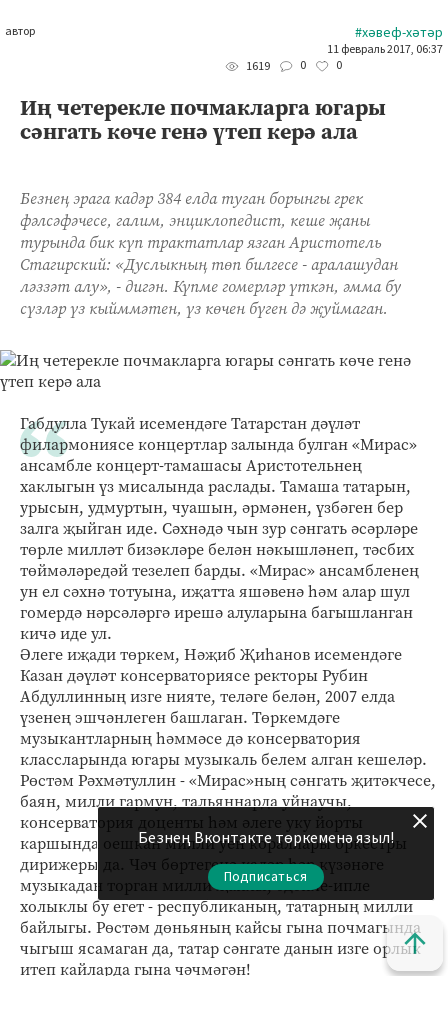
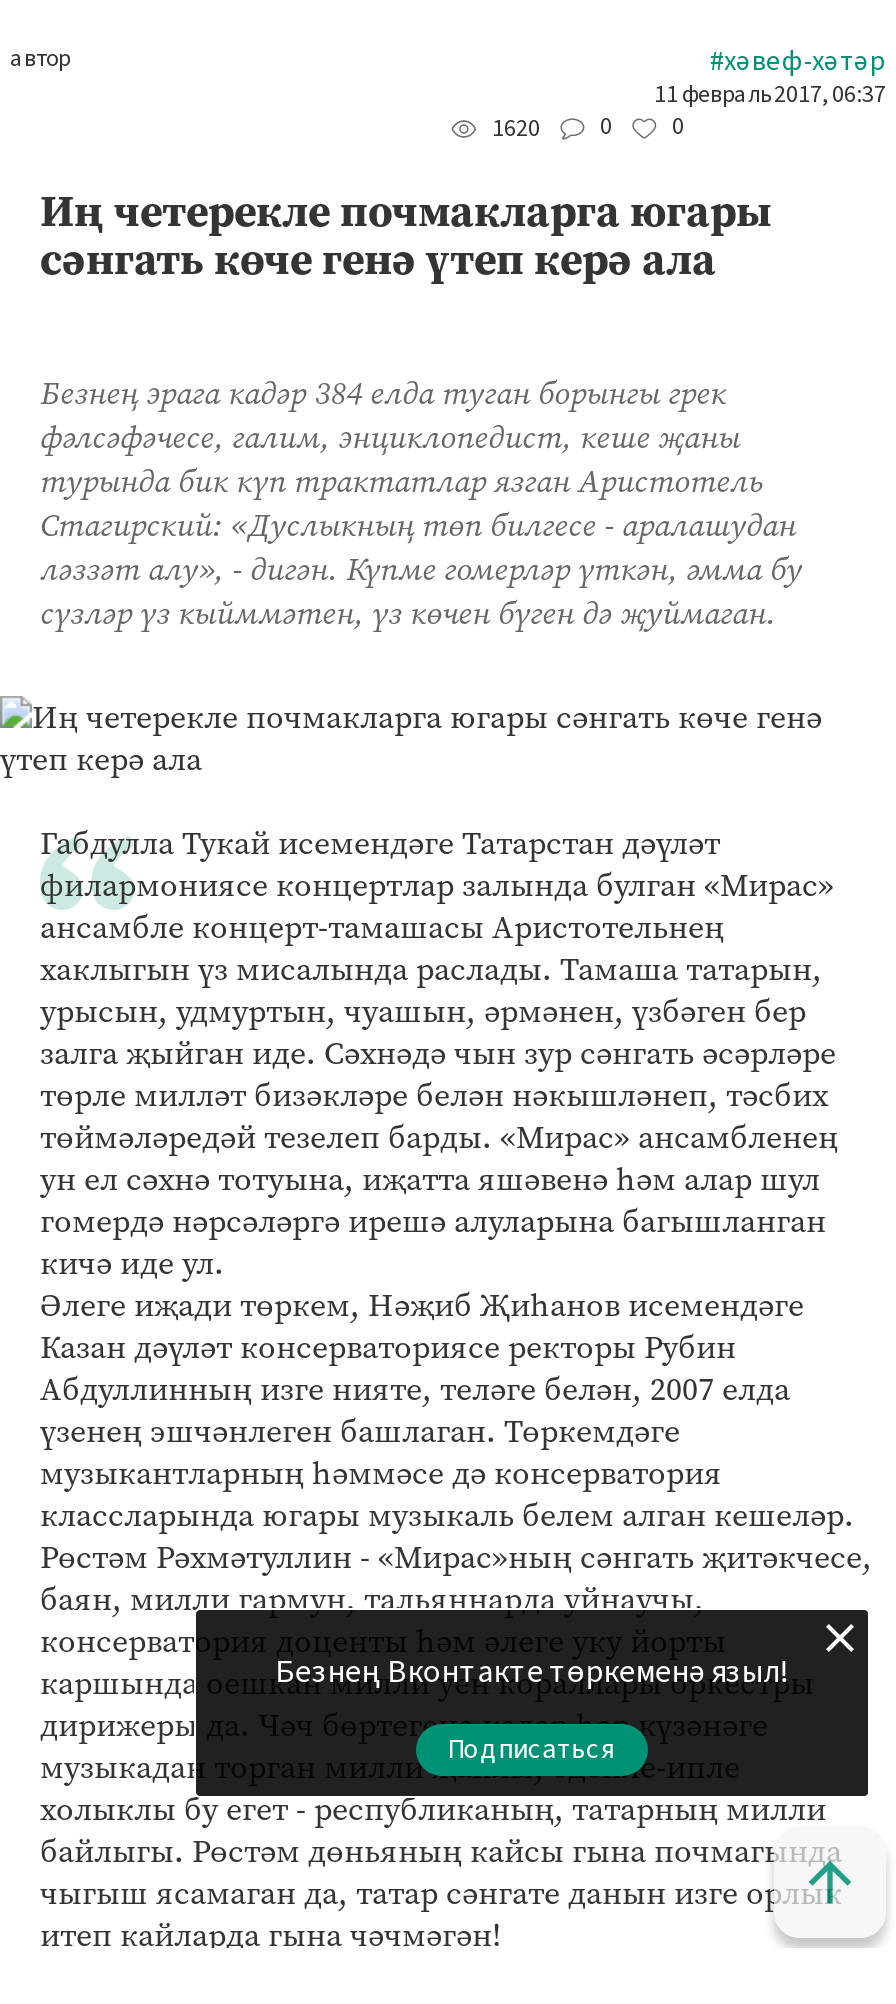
- 1619 0 0
+ 1620 0 0
